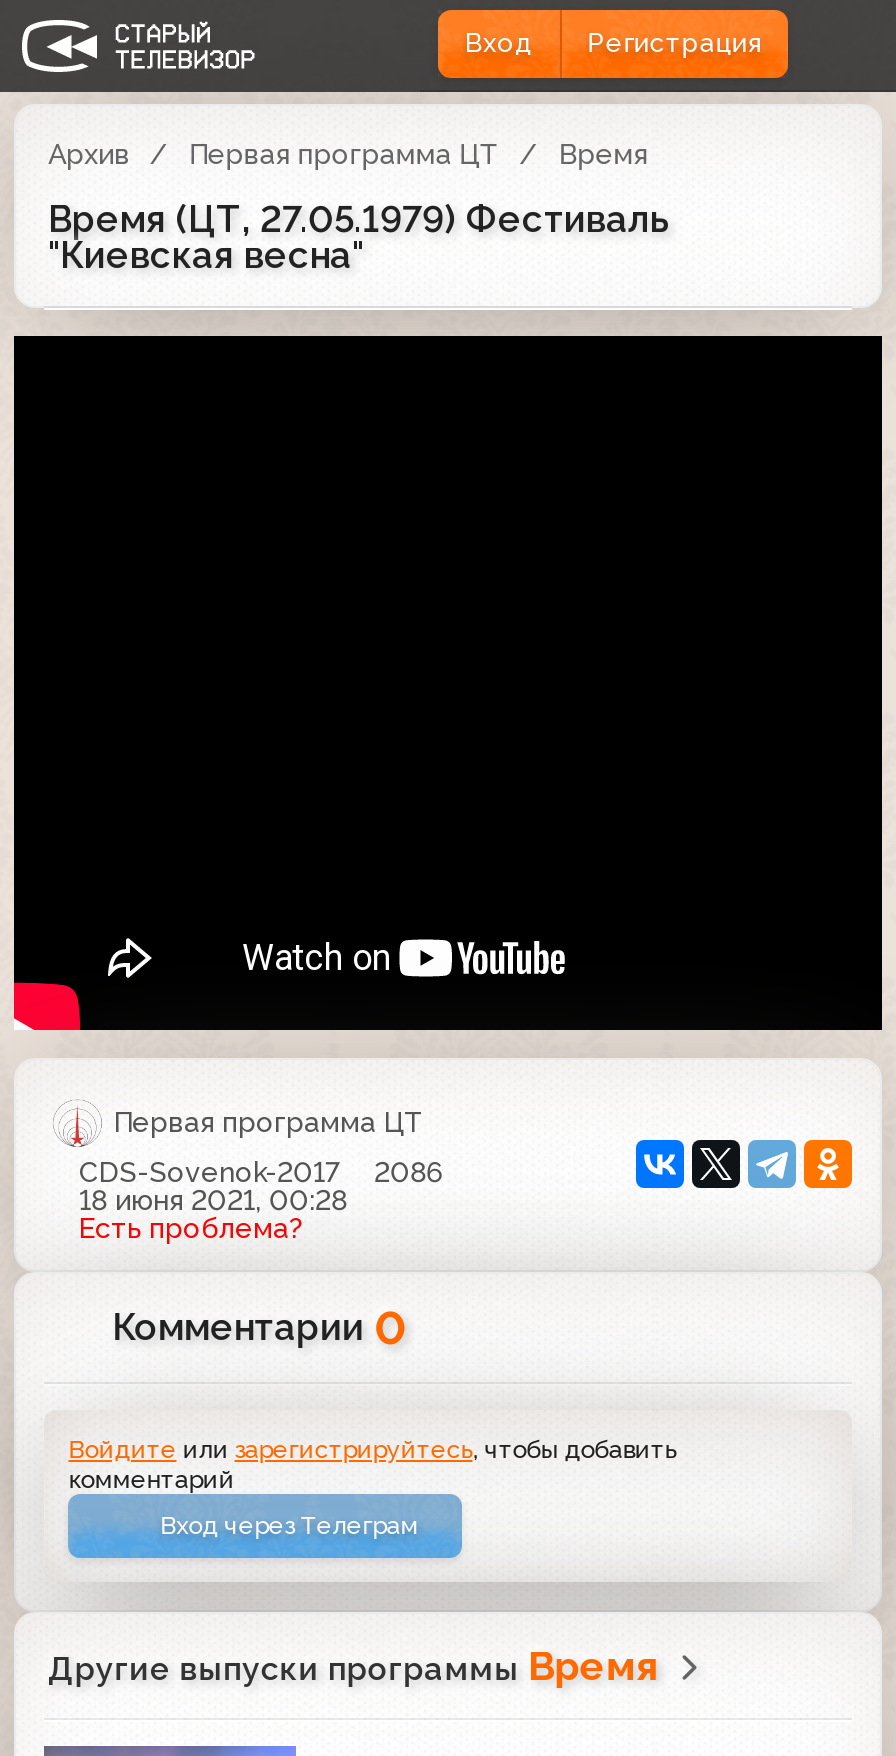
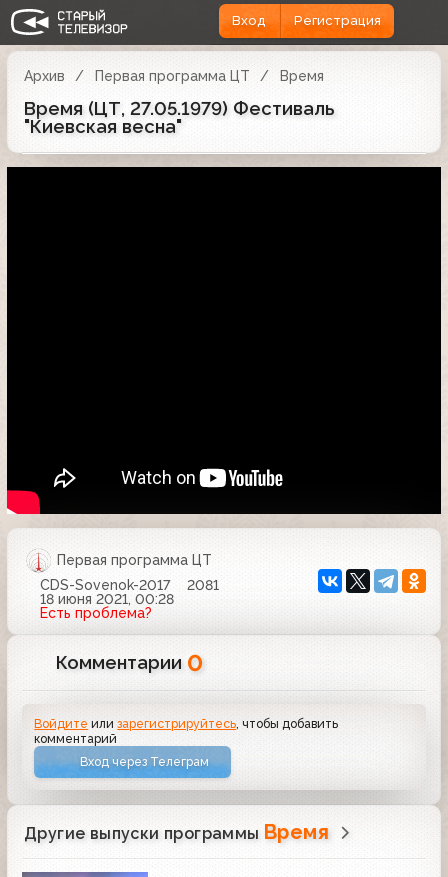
- CDS-Sovenok-2017 2086
+ CDS-Sovenok-2017 2081
